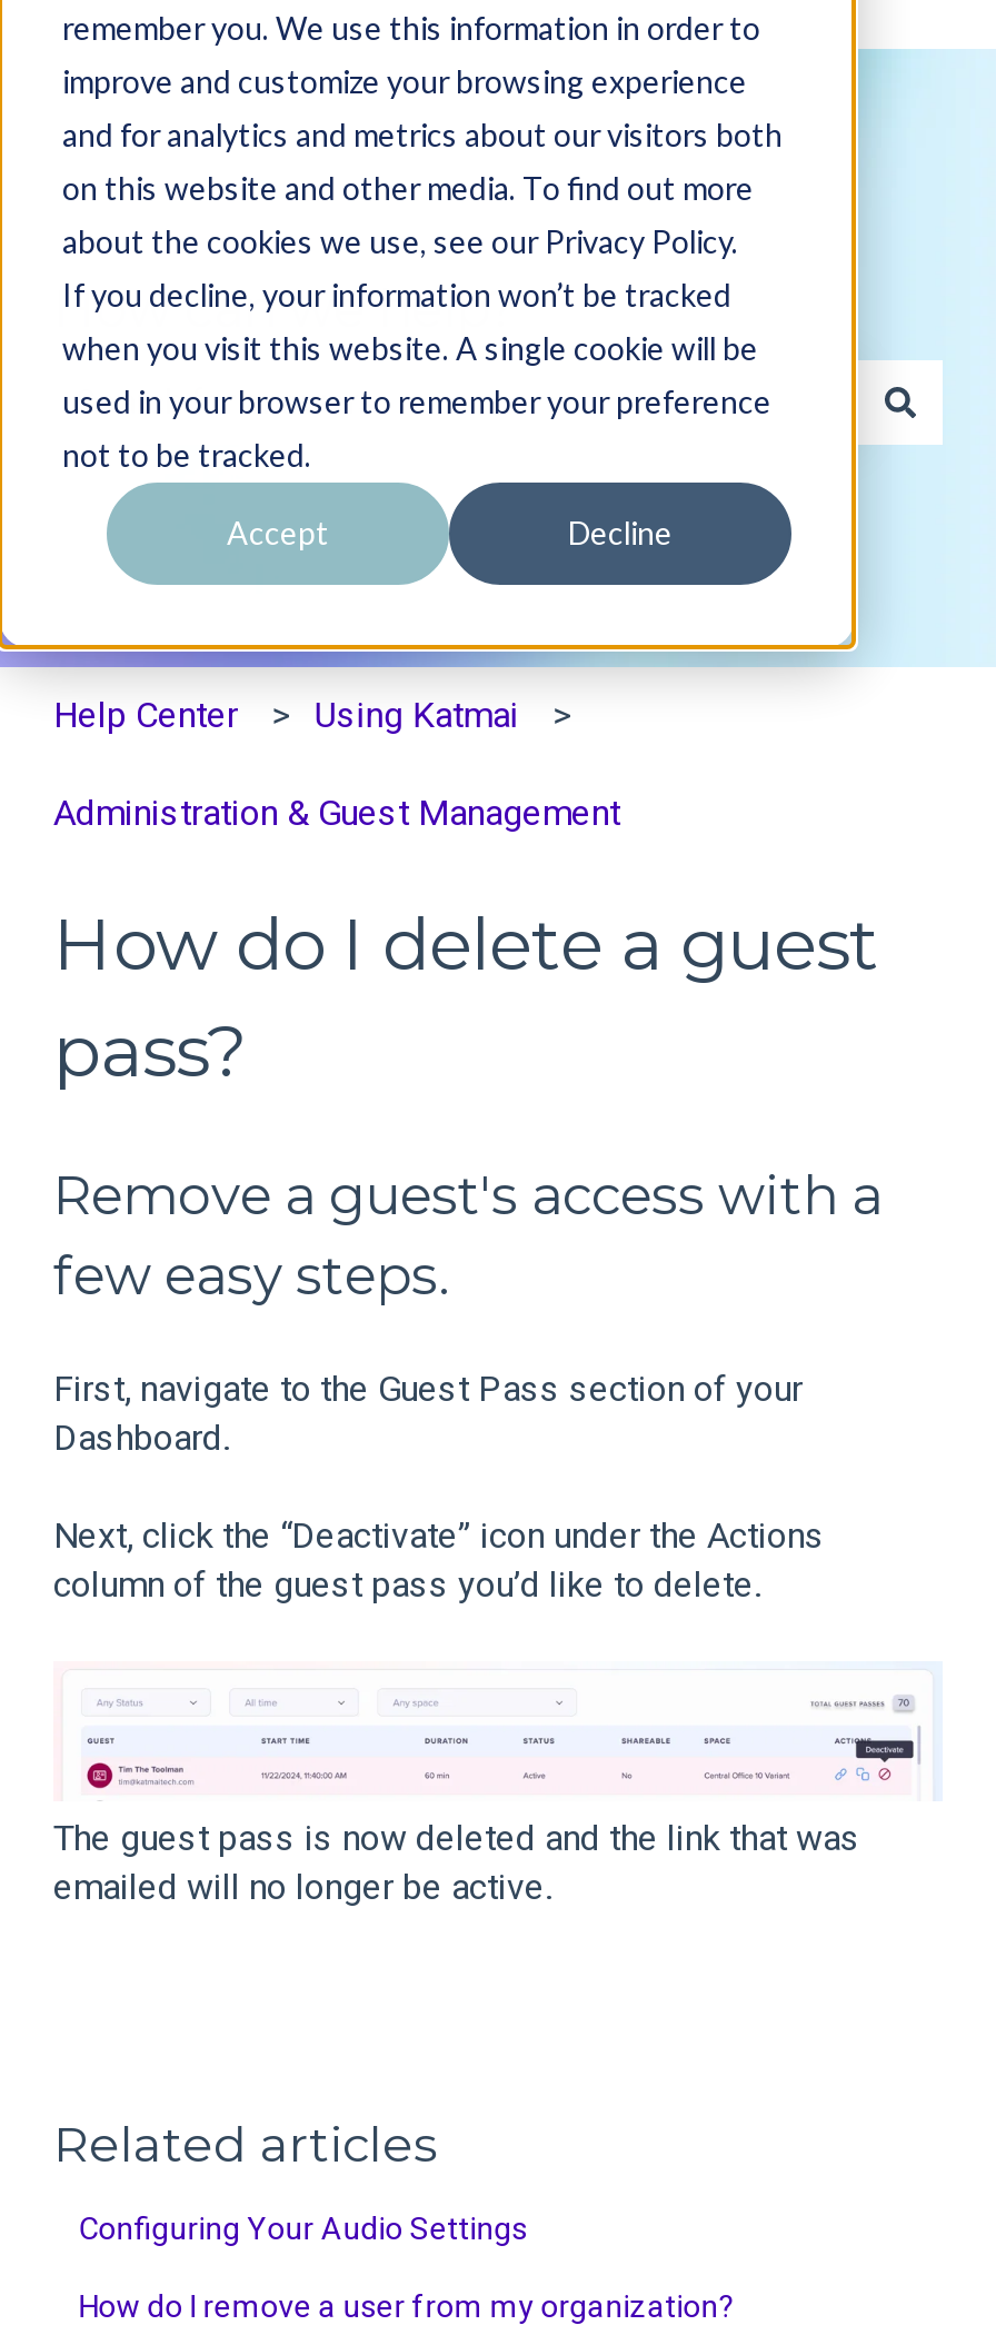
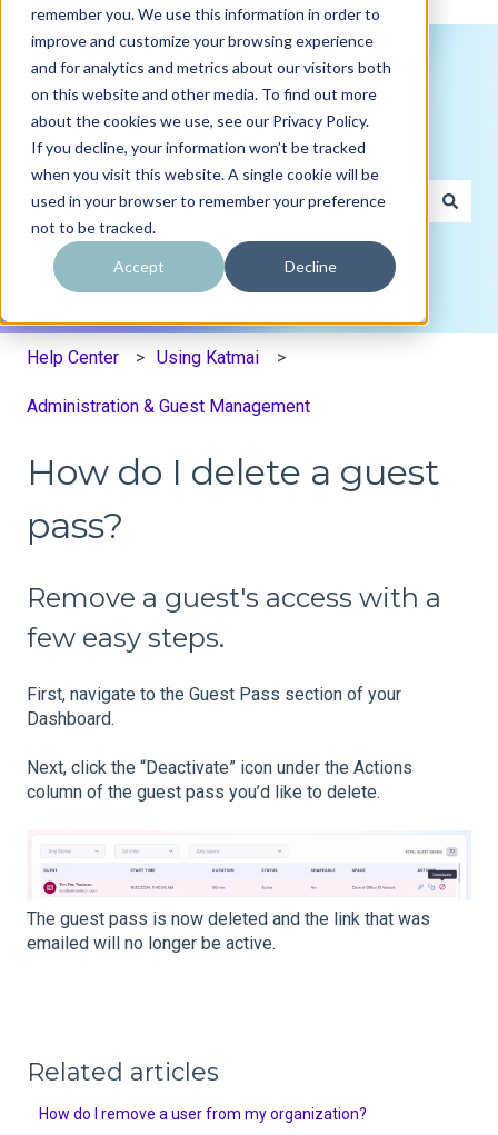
- Configuring Your Audio Settings
